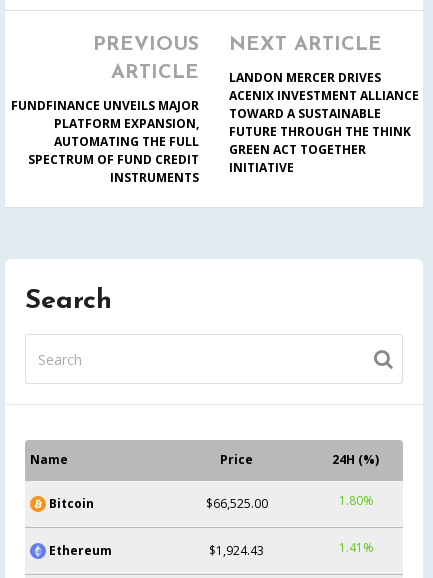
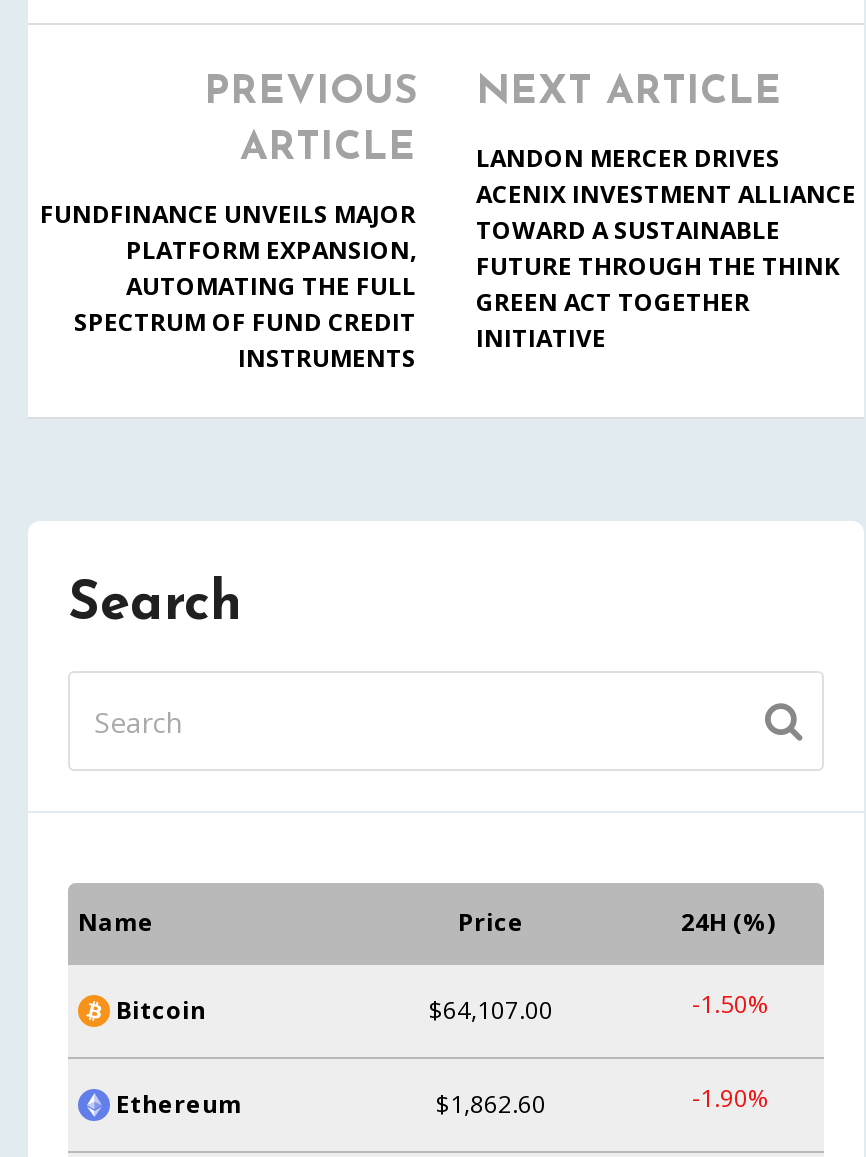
- $66,525.00
+ $64,107.00

- 1.80%
+ -1.50%

- $1,924.43
+ $1,862.60

- 1.41%
+ -1.90%
